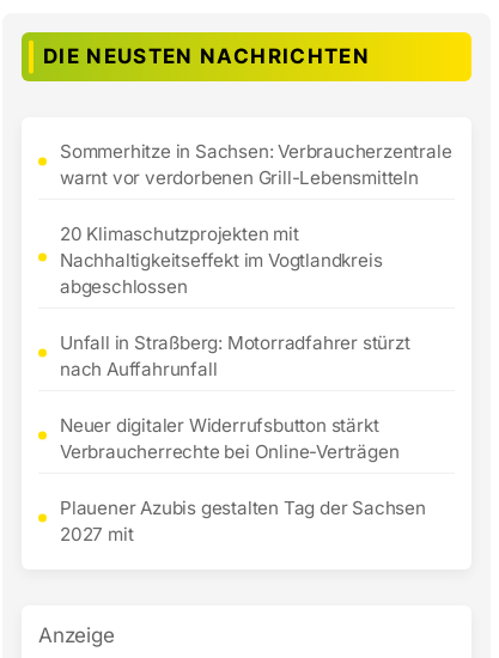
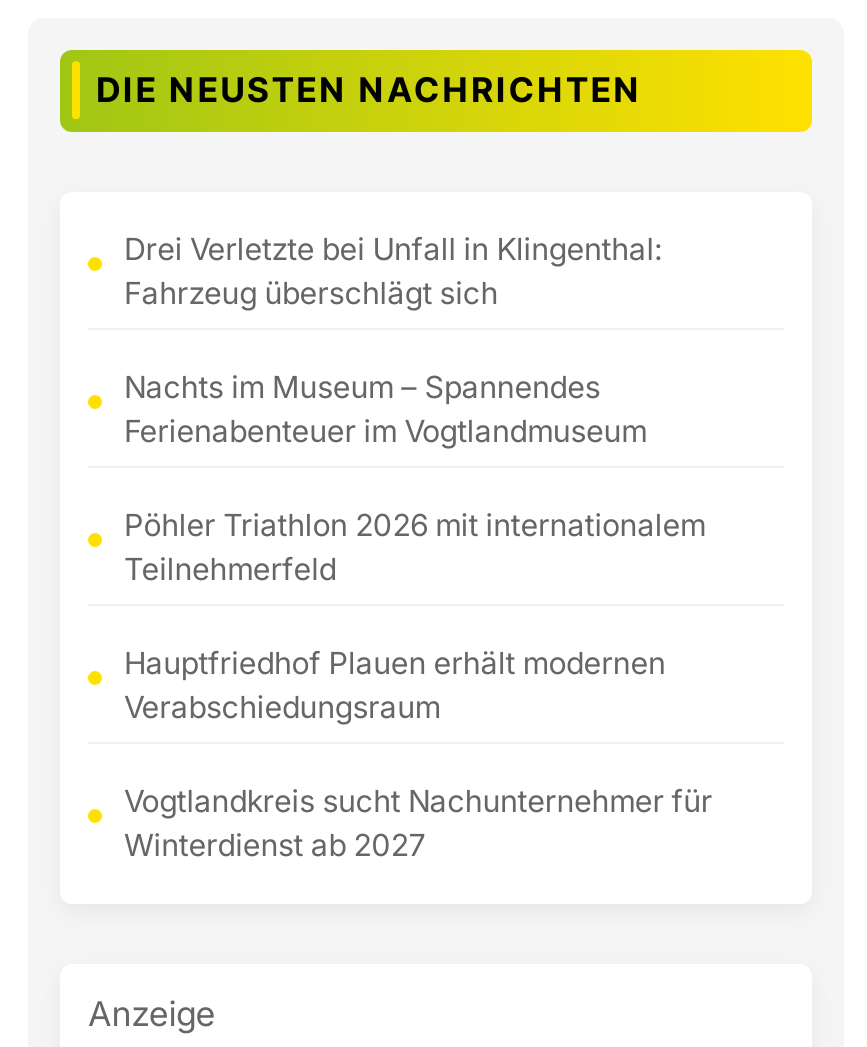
- Sommerhitze in Sachsen: Verbraucherzentrale
- warnt vor verdorbenen Grill-Lebensmitteln
+ Drei Verletzte bei Unfall in Klingenthal:
+ Fahrzeug überschlägt sich

- 20 Klimaschutzprojekten mit
- Nachhaltigkeitseffekt im Vogtlandkreis
- abgeschlossen
+ Nachts im Museum – Spannendes
+ Ferienabenteuer im Vogtlandmuseum

- Unfall in Straßberg: Motorradfahrer stürzt
- nach Auffahrunfall
+ Pöhler Triathlon 2026 mit internationalem
+ Teilnehmerfeld

- Neuer digitaler Widerrufsbutton stärkt
- Verbraucherrechte bei Online-Verträgen
+ Hauptfriedhof Plauen erhält modernen
+ Verabschiedungsraum

- Plauener Azubis gestalten Tag der Sachsen
- 2027 mit
+ Vogtlandkreis sucht Nachunternehmer für
+ Winterdienst ab 2027
